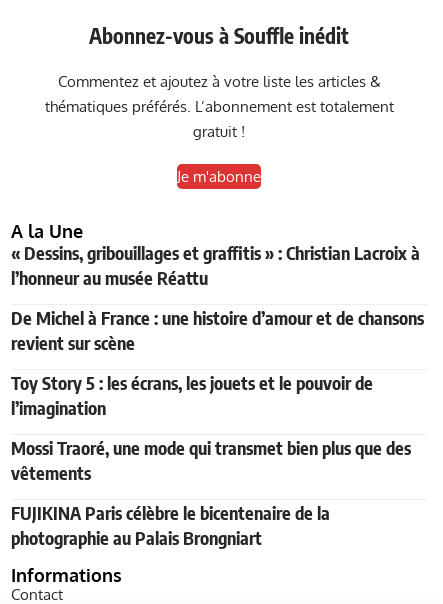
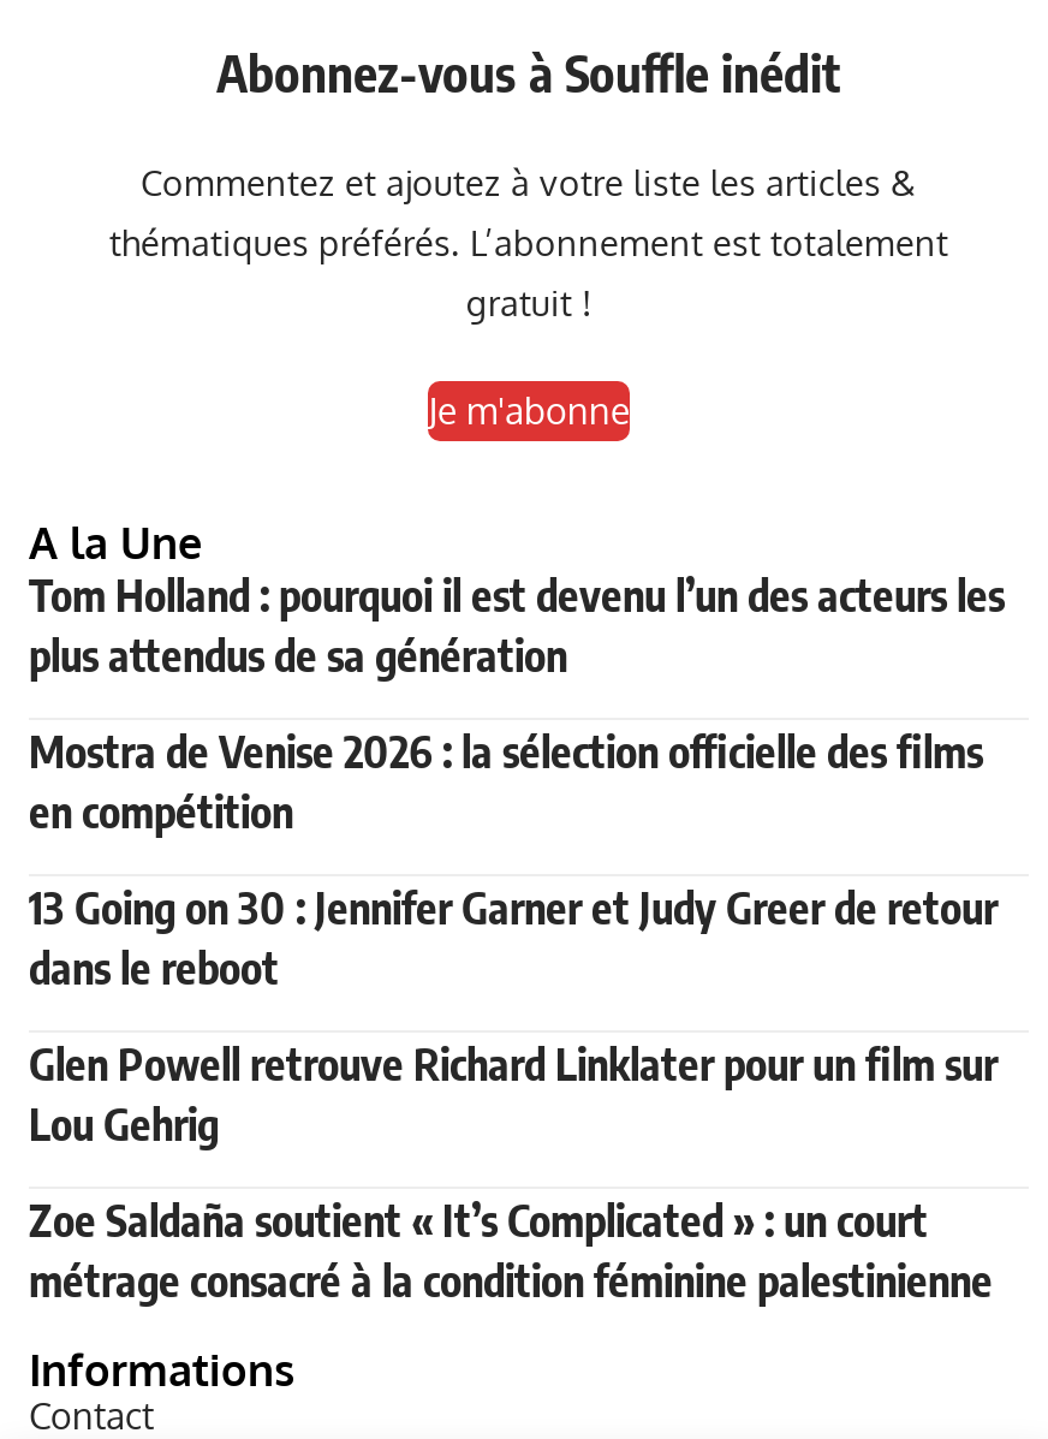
- « Dessins, gribouillages et graffitis » : Christian Lacroix à
- l’honneur au musée Réattu
+ Tom Holland : pourquoi il est devenu l’un des acteurs les
+ plus attendus de sa génération

- De Michel à France : une histoire d’amour et de chansons
- revient sur scène
+ Mostra de Venise 2026 : la sélection officielle des films
+ en compétition

- Toy Story 5 : les écrans, les jouets et le pouvoir de
- l’imagination
+ 13 Going on 30 : Jennifer Garner et Judy Greer de retour
+ dans le reboot

- Mossi Traoré, une mode qui transmet bien plus que des
- vêtements
+ Glen Powell retrouve Richard Linklater pour un film sur
+ Lou Gehrig

- FUJIKINA Paris célèbre le bicentenaire de la
- photographie au Palais Brongniart
+ Zoe Saldaña soutient « It’s Complicated » : un court
+ métrage consacré à la condition féminine palestinienne
